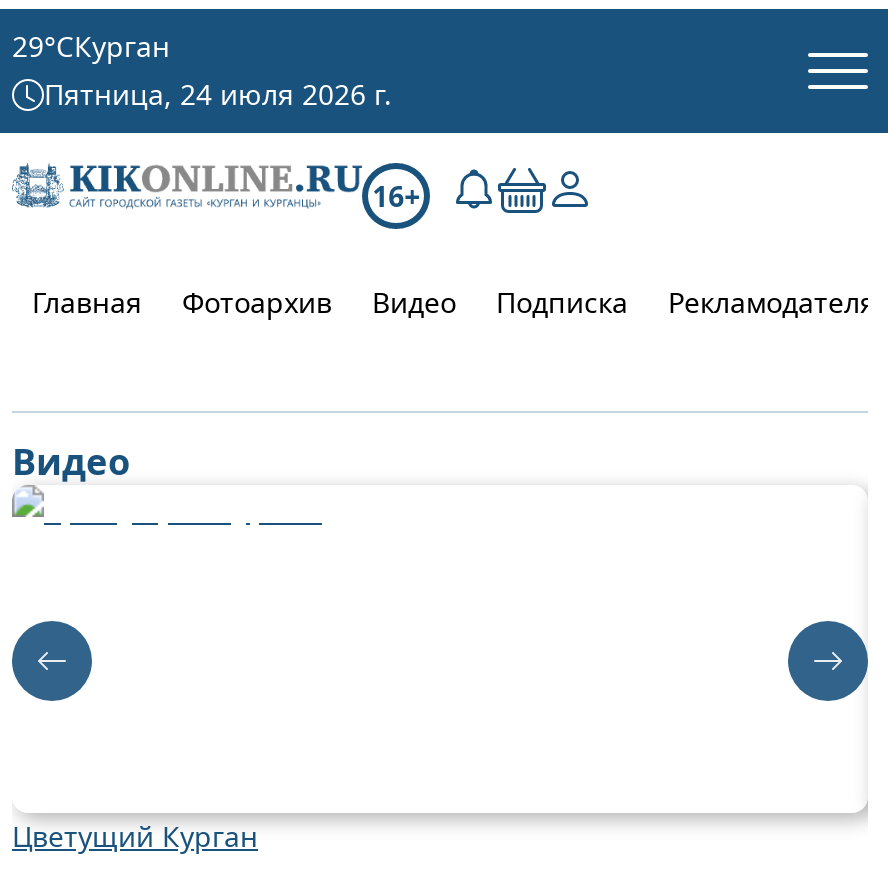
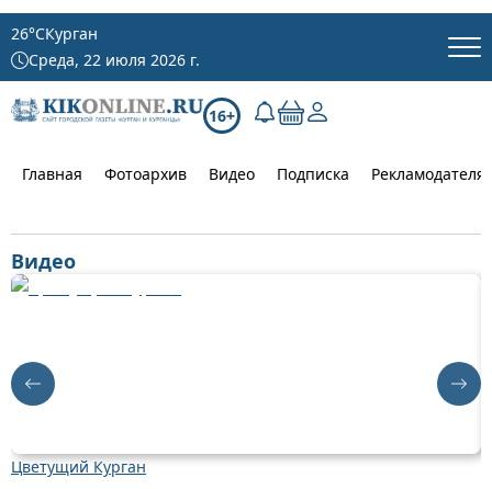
- 29°CКурган
+ 26°CКурган

- Пятница, 24 июля 2026 г.
+ Среда, 22 июля 2026 г.

- [image]
+ [image]

- [image]
+ [image]
